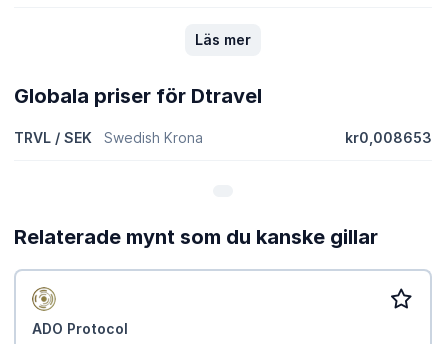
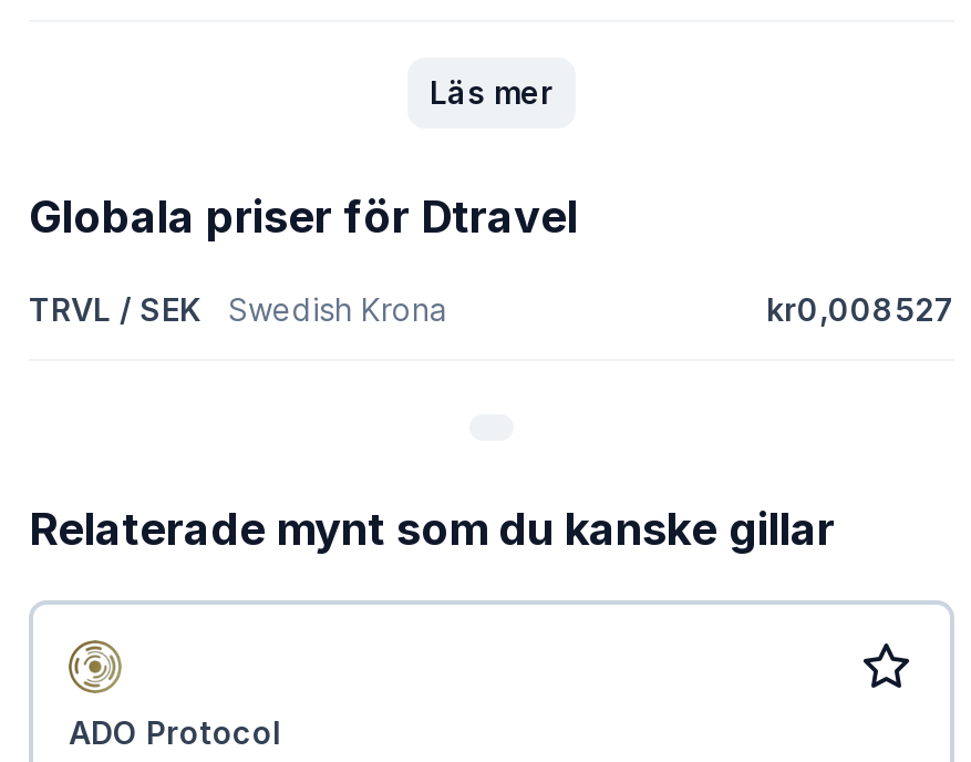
- kr0,008653
+ kr0,008527
